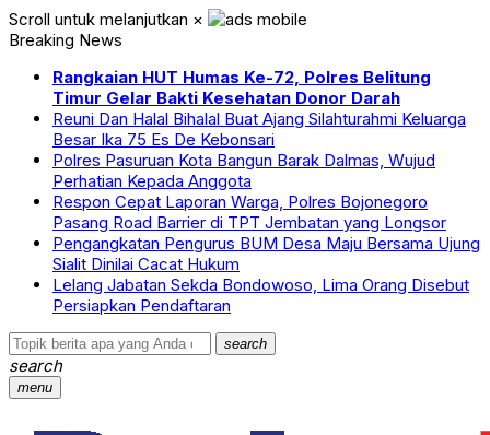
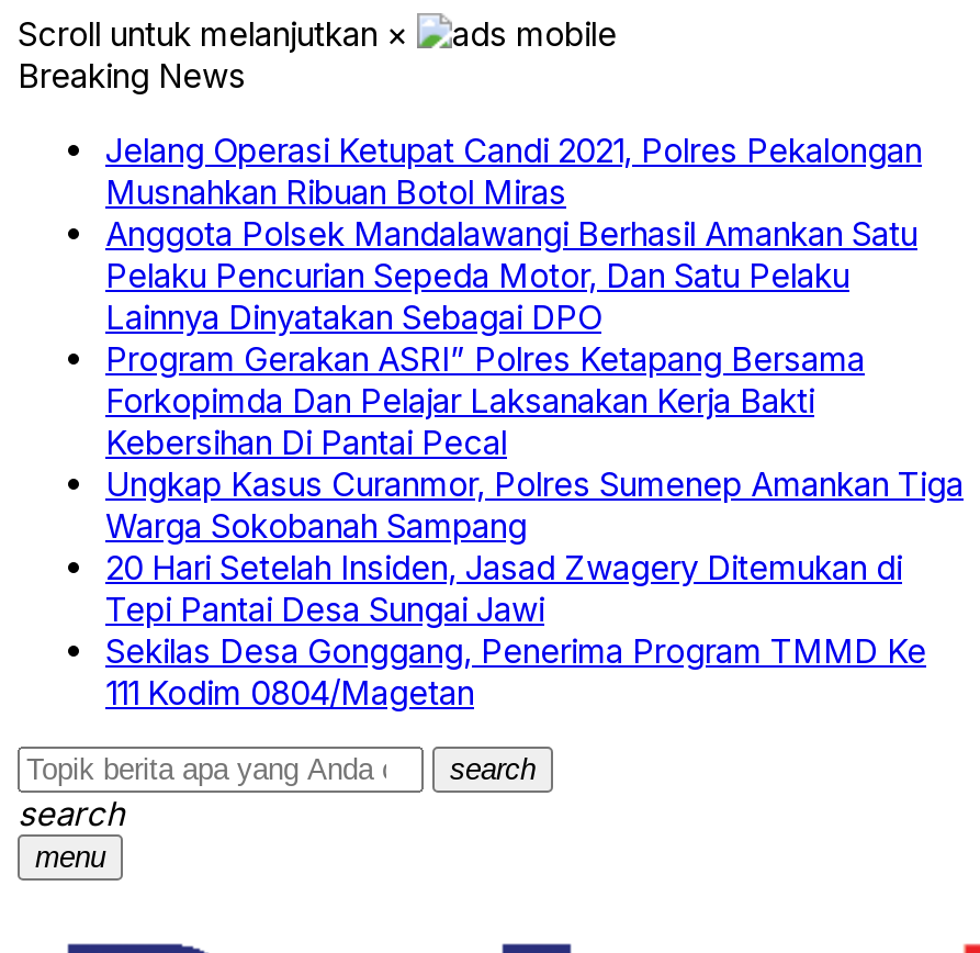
- Rangkaian HUT Humas Ke-72, Polres Belitung
- Timur Gelar Bakti Kesehatan Donor Darah
- Reuni Dan Halal Bihalal Buat Ajang Silahturahmi Keluarga
- Besar Ika 75 Es De Kebonsari
- Polres Pasuruan Kota Bangun Barak Dalmas, Wujud
- Perhatian Kepada Anggota
- Respon Cepat Laporan Warga, Polres Bojonegoro
- Pasang Road Barrier di TPT Jembatan yang Longsor
- Pengangkatan Pengurus BUM Desa Maju Bersama Ujung
- Sialit Dinilai Cacat Hukum
- Lelang Jabatan Sekda Bondowoso, Lima Orang Disebut
- Persiapkan Pendaftaran
+ Jelang Operasi Ketupat Candi 2021, Polres Pekalongan
+ Musnahkan Ribuan Botol Miras
+ Anggota Polsek Mandalawangi Berhasil Amankan Satu
+ Pelaku Pencurian Sepeda Motor, Dan Satu Pelaku
+ Lainnya Dinyatakan Sebagai DPO
+ Program Gerakan ASRI” Polres Ketapang Bersama
+ Forkopimda Dan Pelajar Laksanakan Kerja Bakti
+ Kebersihan Di Pantai Pecal
+ Ungkap Kasus Curanmor, Polres Sumenep Amankan Tiga
+ Warga Sokobanah Sampang
+ 20 Hari Setelah Insiden, Jasad Zwagery Ditemukan di
+ Tepi Pantai Desa Sungai Jawi
+ Sekilas Desa Gonggang, Penerima Program TMMD Ke
+ 111 Kodim 0804/Magetan
